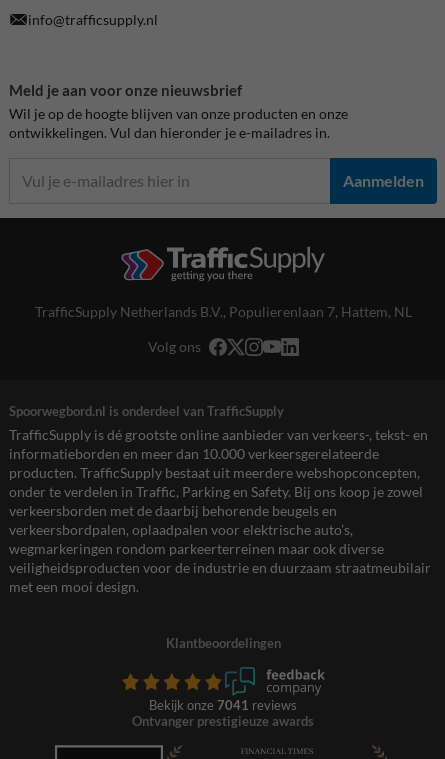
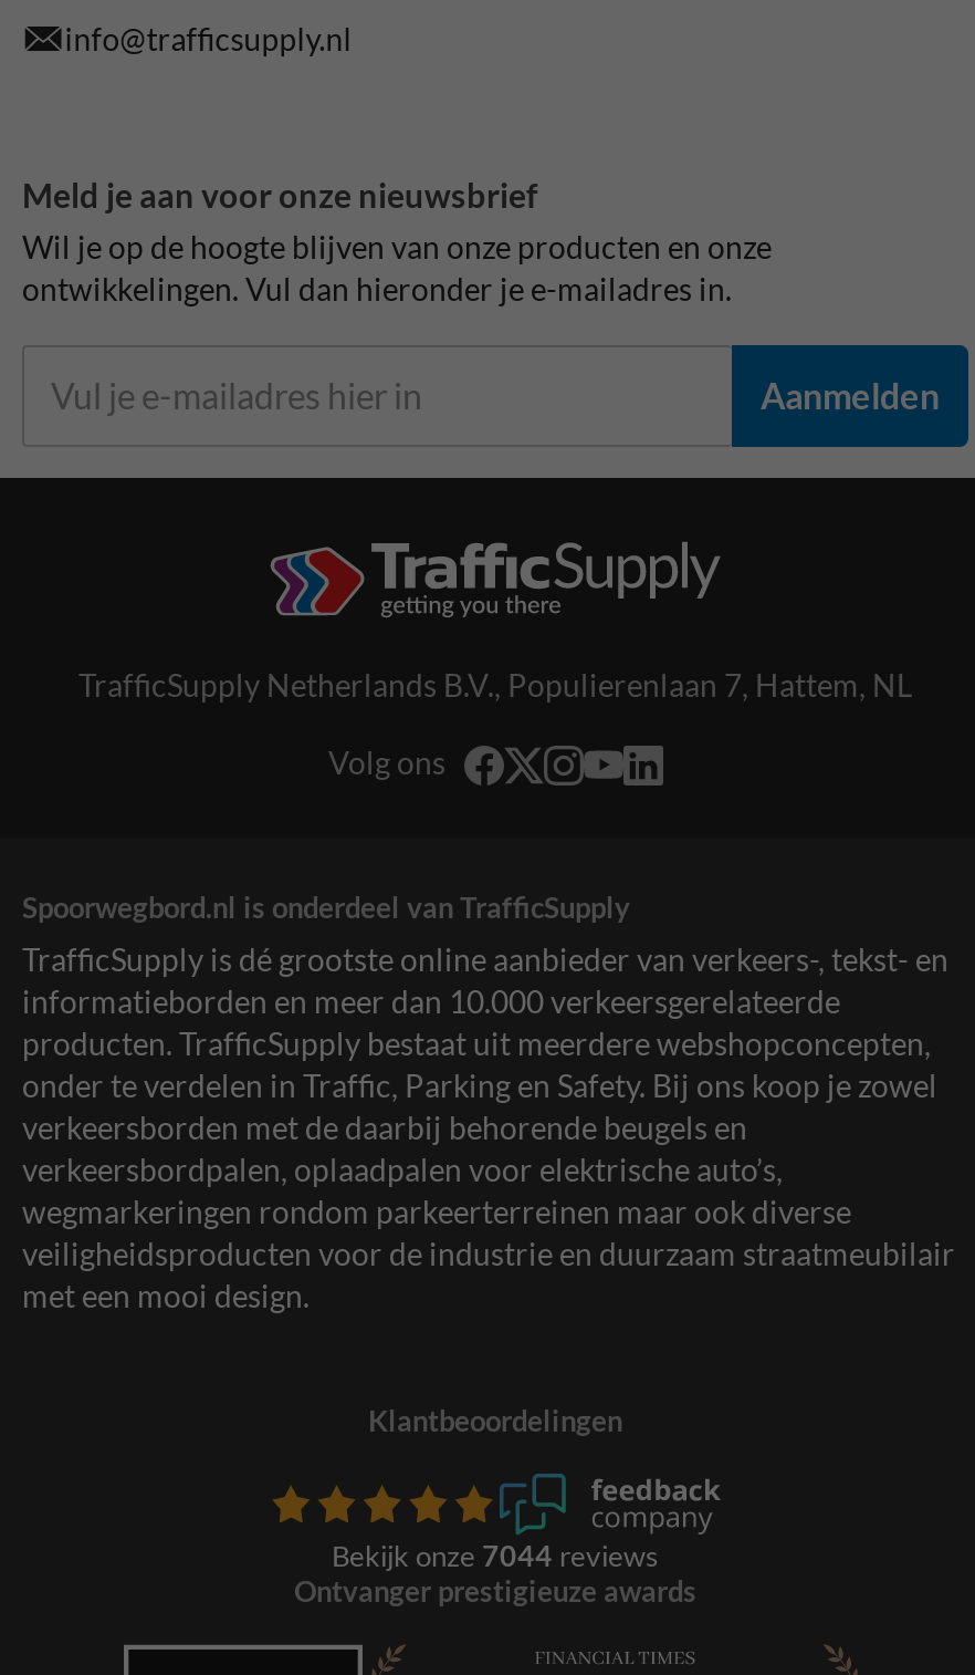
- Bekijk onze 7041 reviews
+ Bekijk onze 7044 reviews
